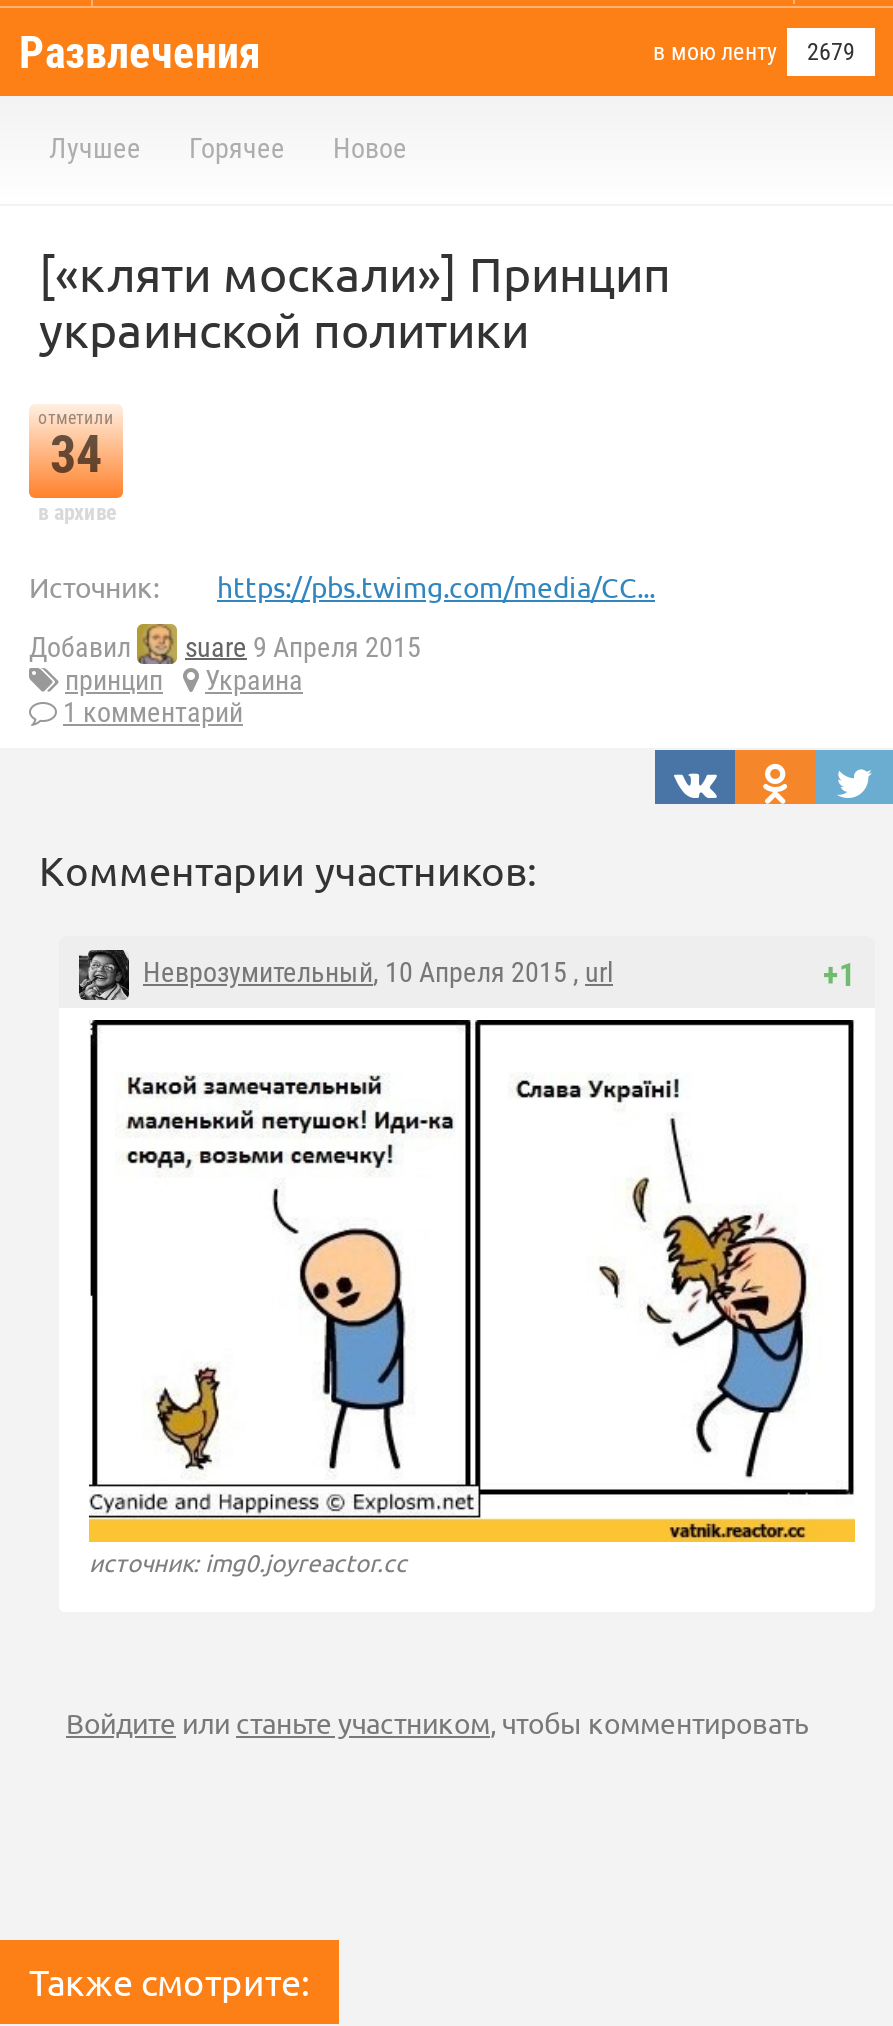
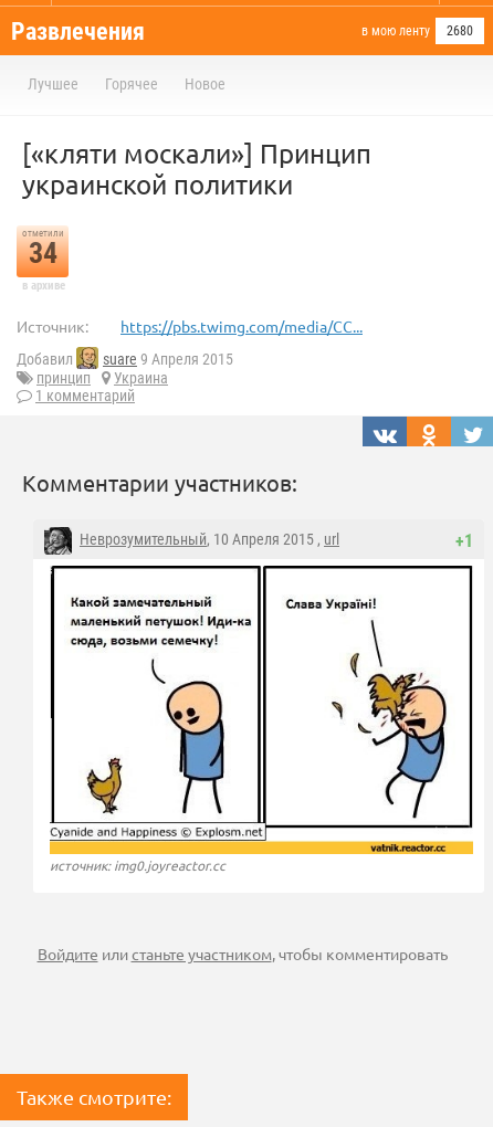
- в мою ленту 2679
+ в мою ленту 2680
